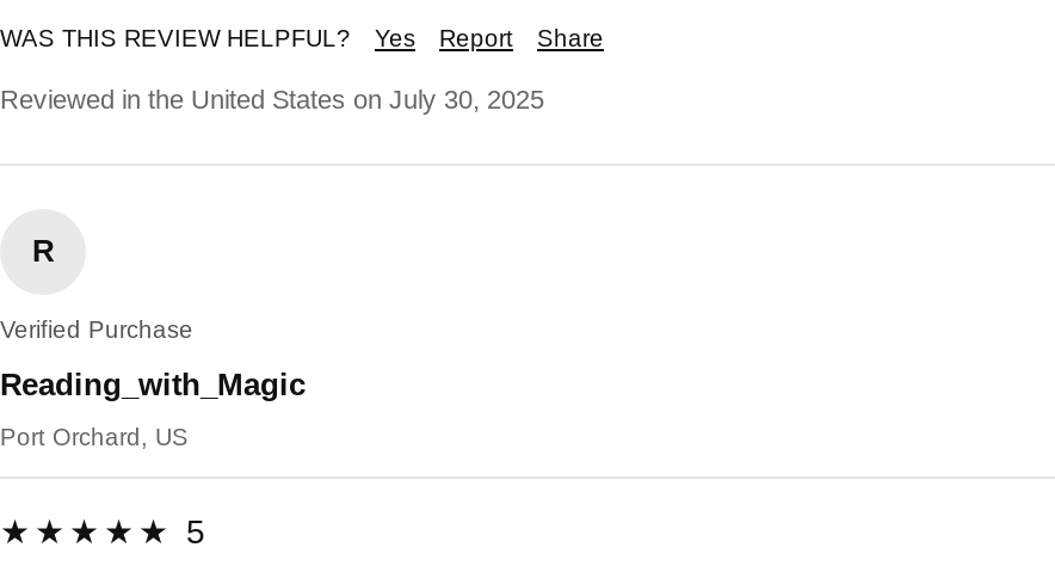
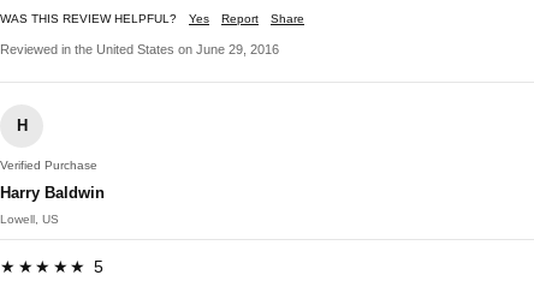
- Reviewed in the United States on July 30, 2025
+ Reviewed in the United States on June 29, 2016

- R
+ H

- Reading_with_Magic
+ Harry Baldwin

- Port Orchard, US
+ Lowell, US
